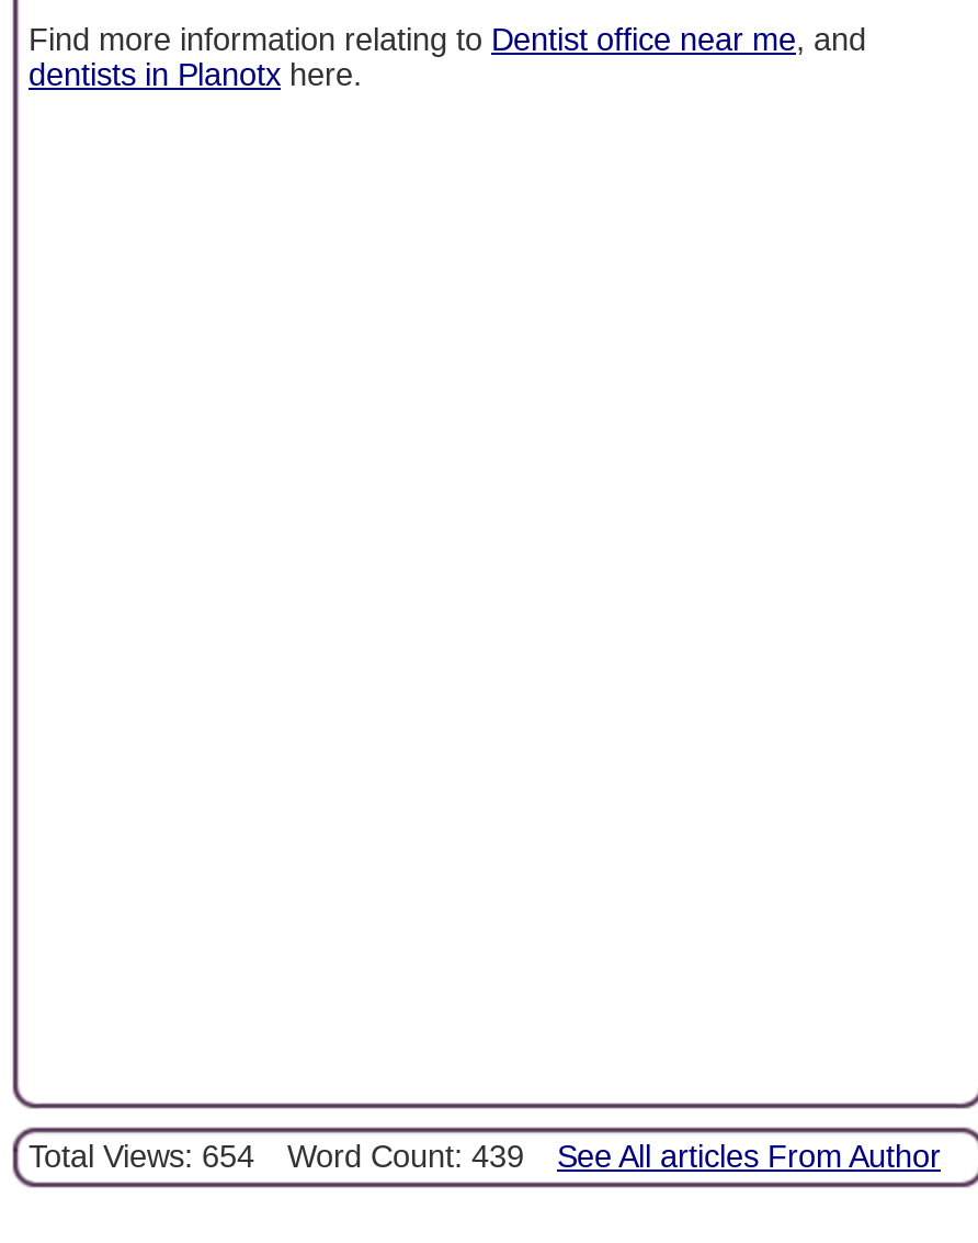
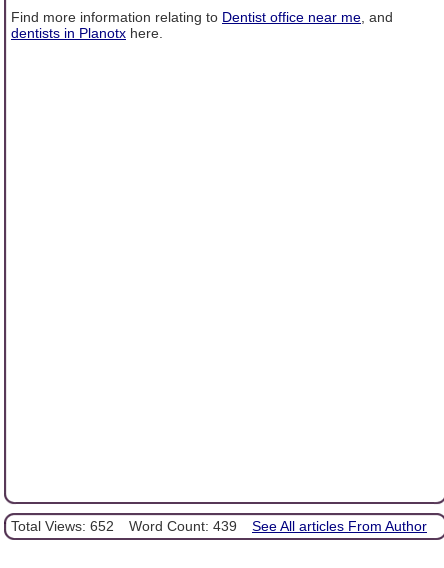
- Total Views: 654 Word Count: 439 See All articles From Author
+ Total Views: 652 Word Count: 439 See All articles From Author
